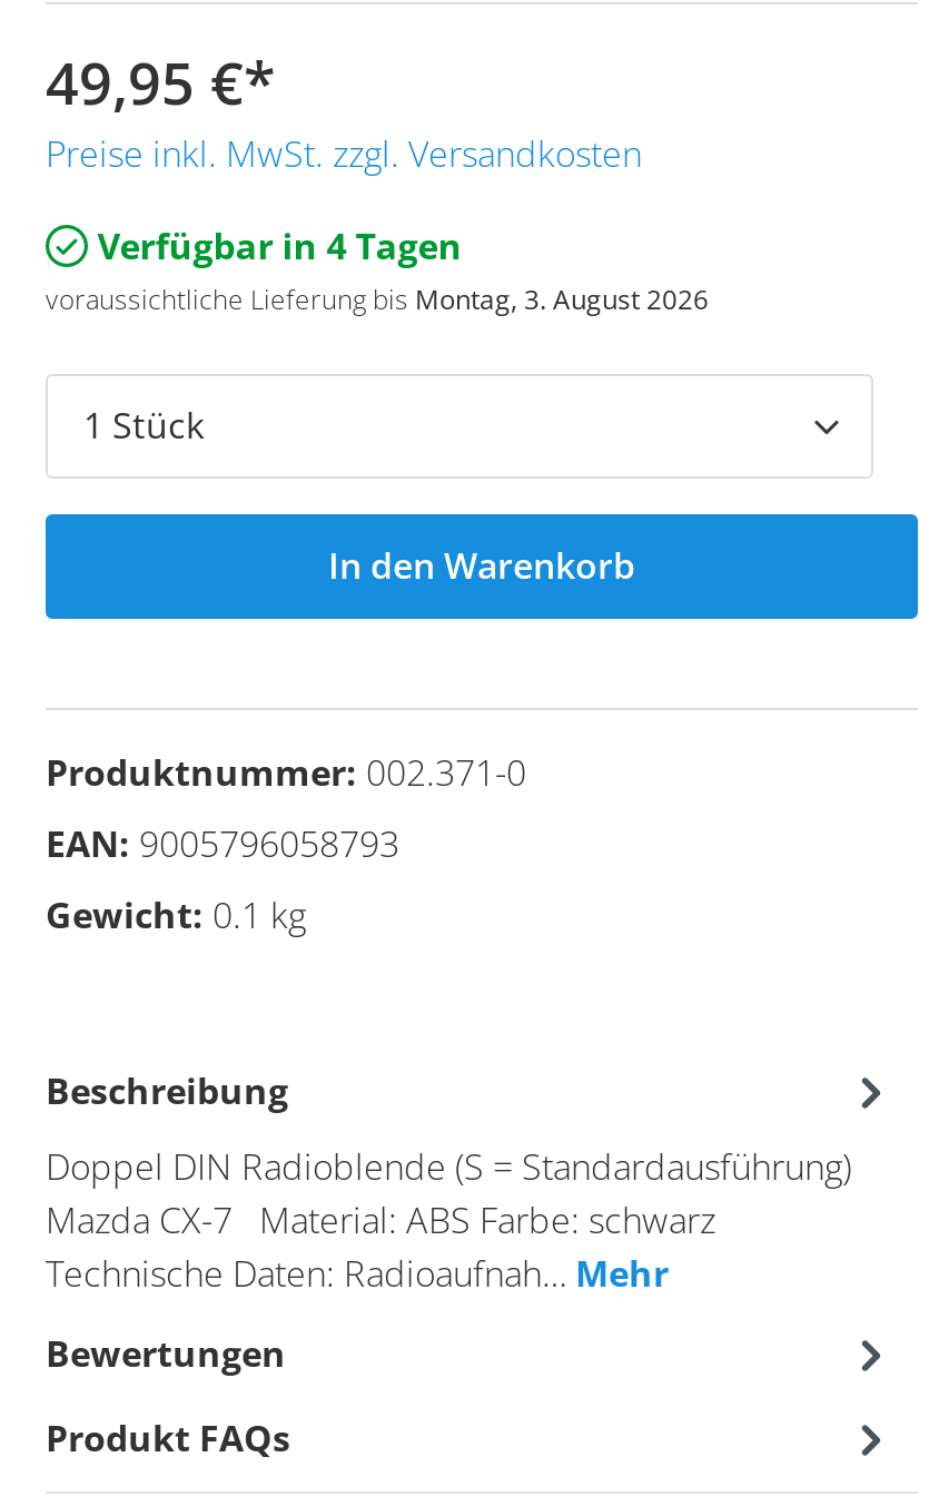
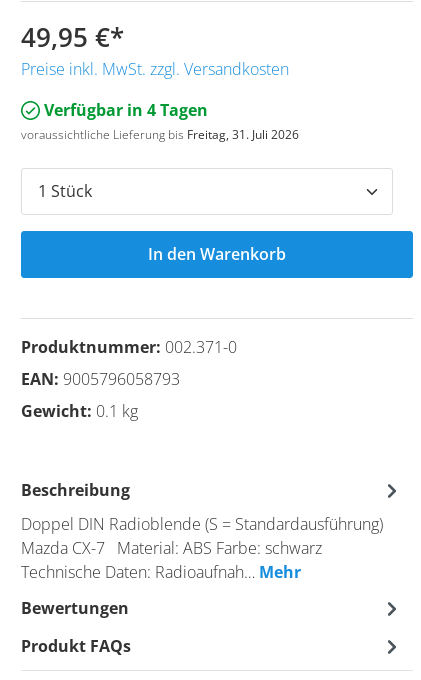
- voraussichtliche Lieferung bis Montag, 3. August 2026
+ voraussichtliche Lieferung bis Freitag, 31. Juli 2026
